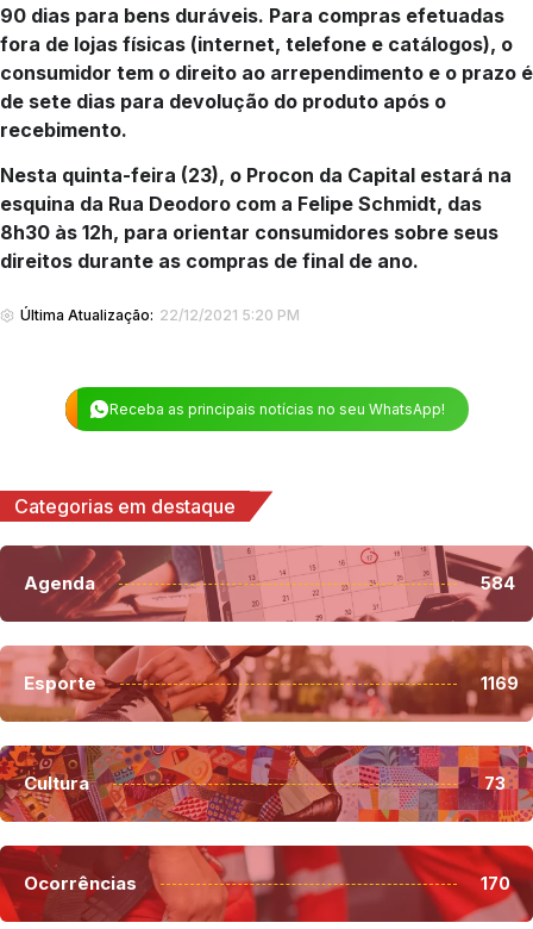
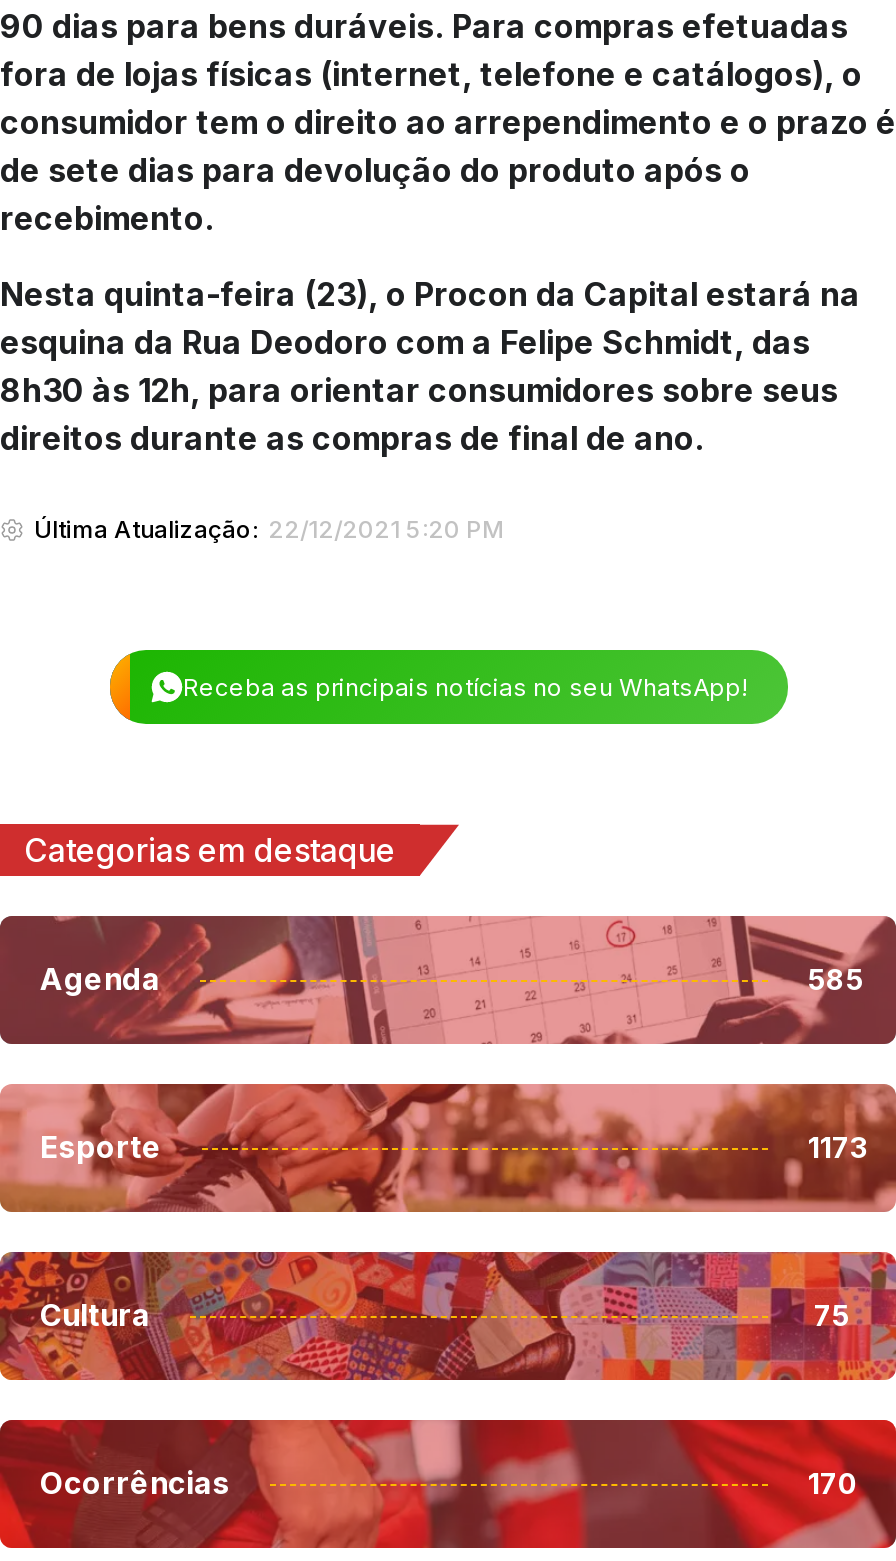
- 584
+ 585

- 1169
+ 1173

- 73
+ 75
